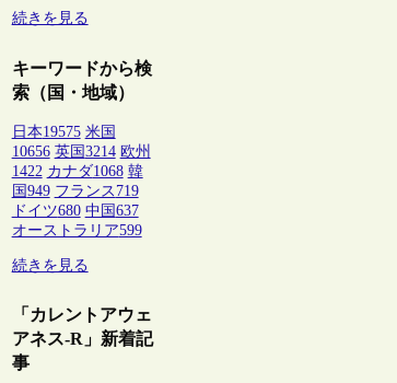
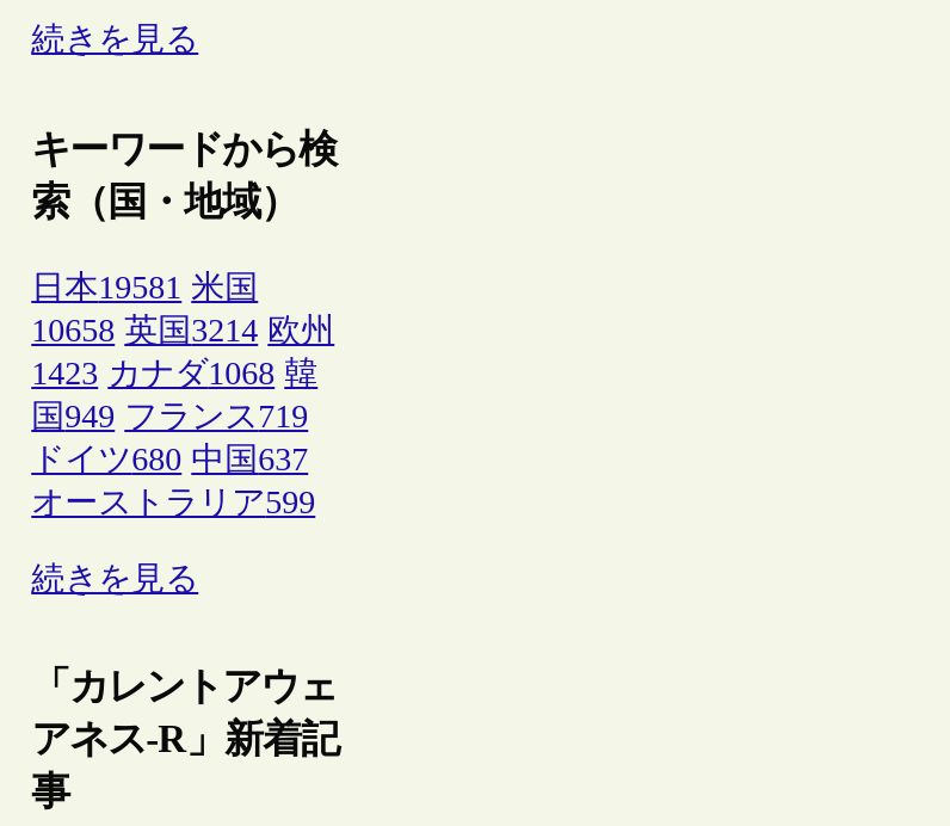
- 日本19575 米国
+ 日本19581 米国

- 10656 英国3214 欧州
+ 10658 英国3214 欧州

- 1422 カナダ1068 韓
+ 1423 カナダ1068 韓
